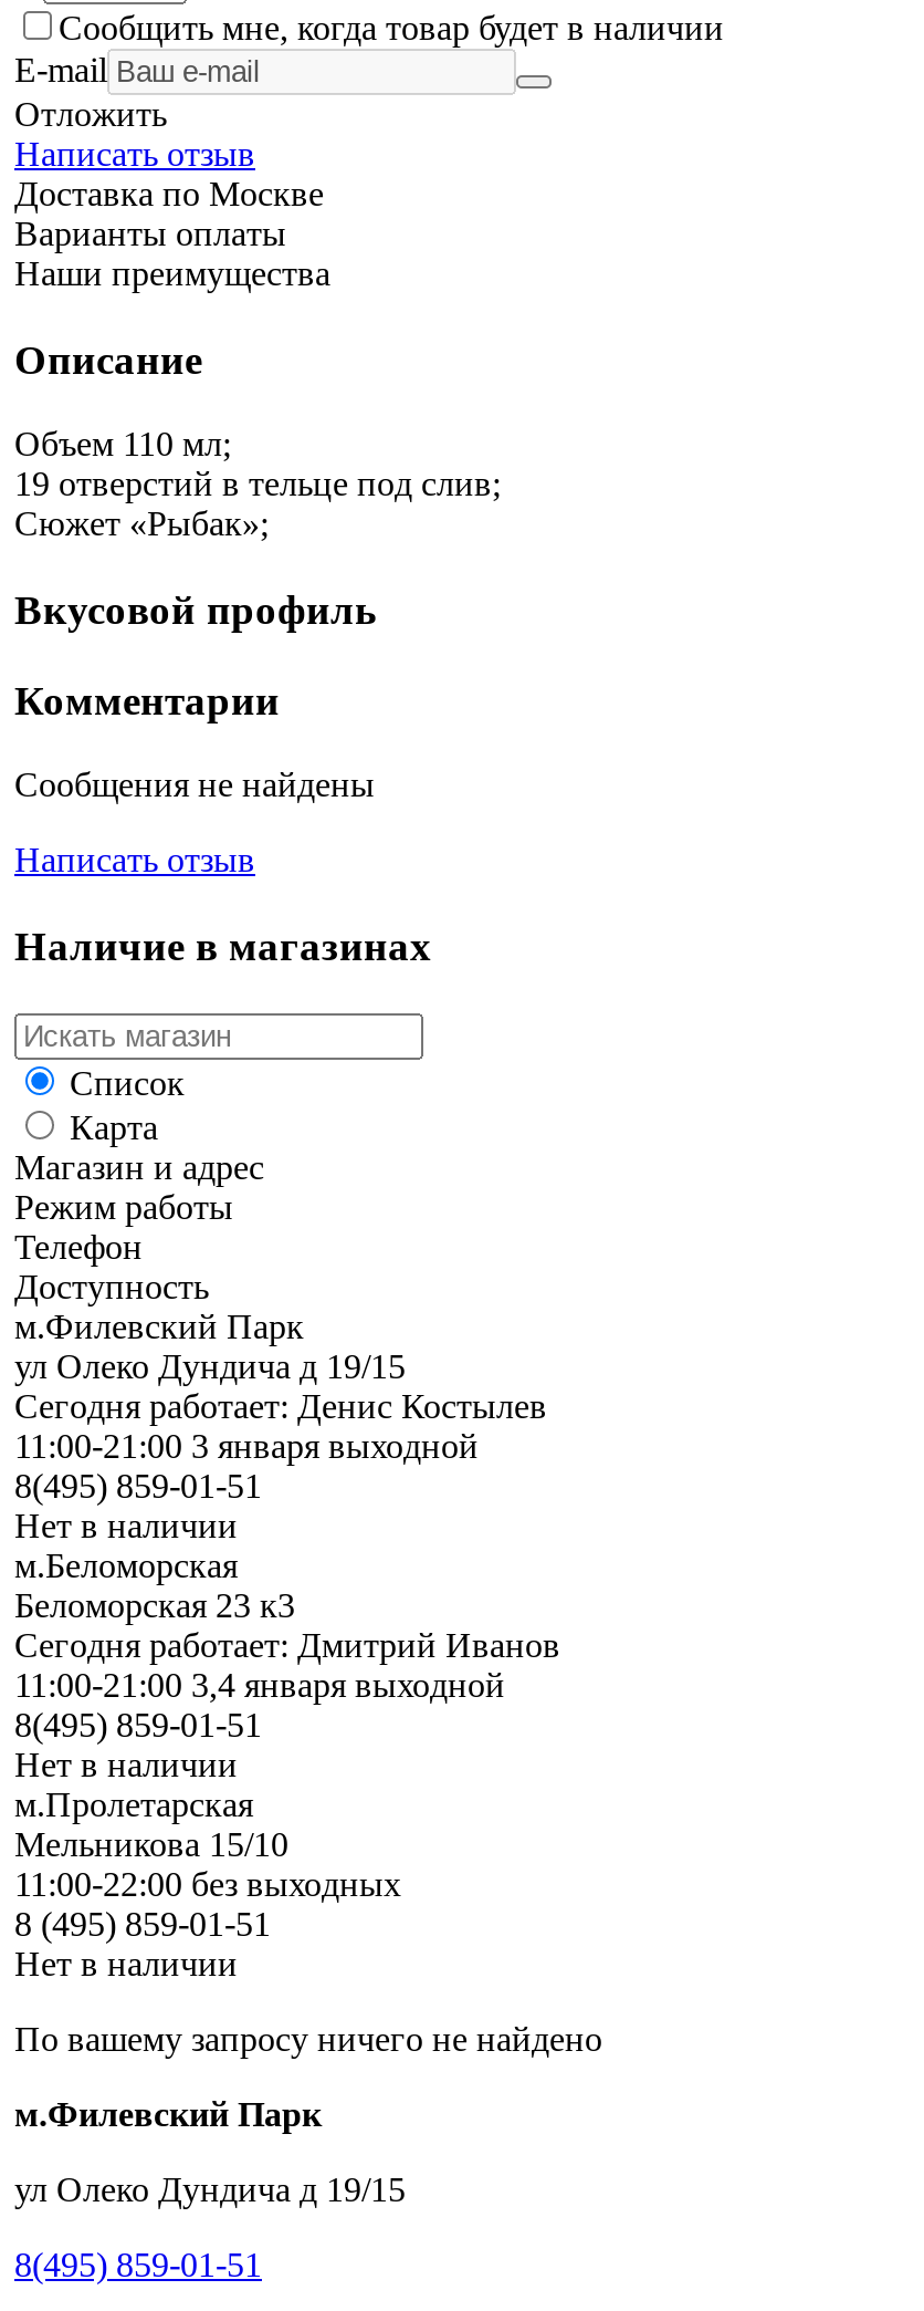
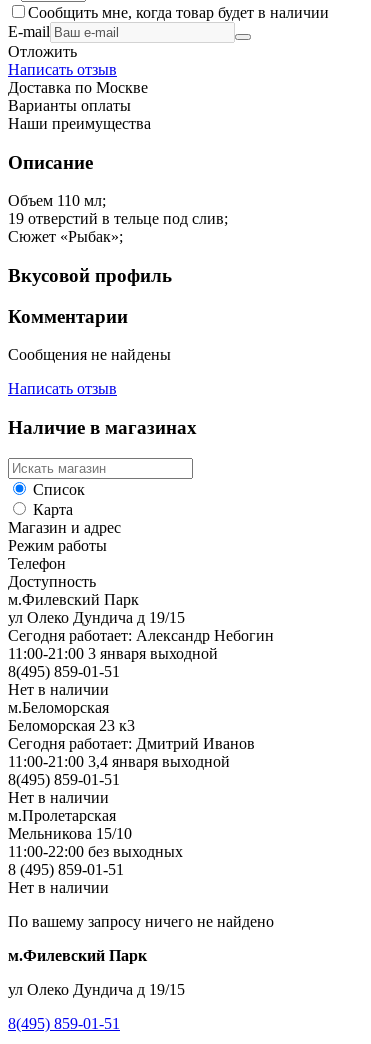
- Сегодня работает: Денис Костылев
+ Сегодня работает: Александр Небогин
